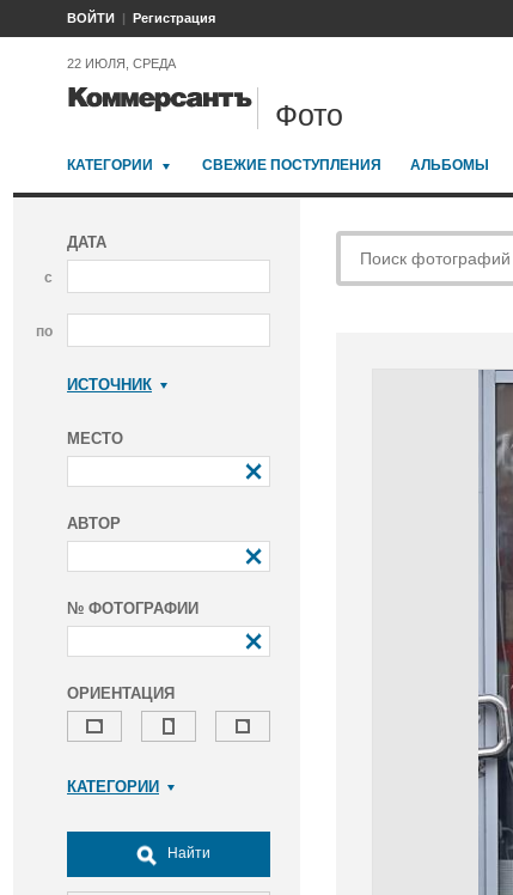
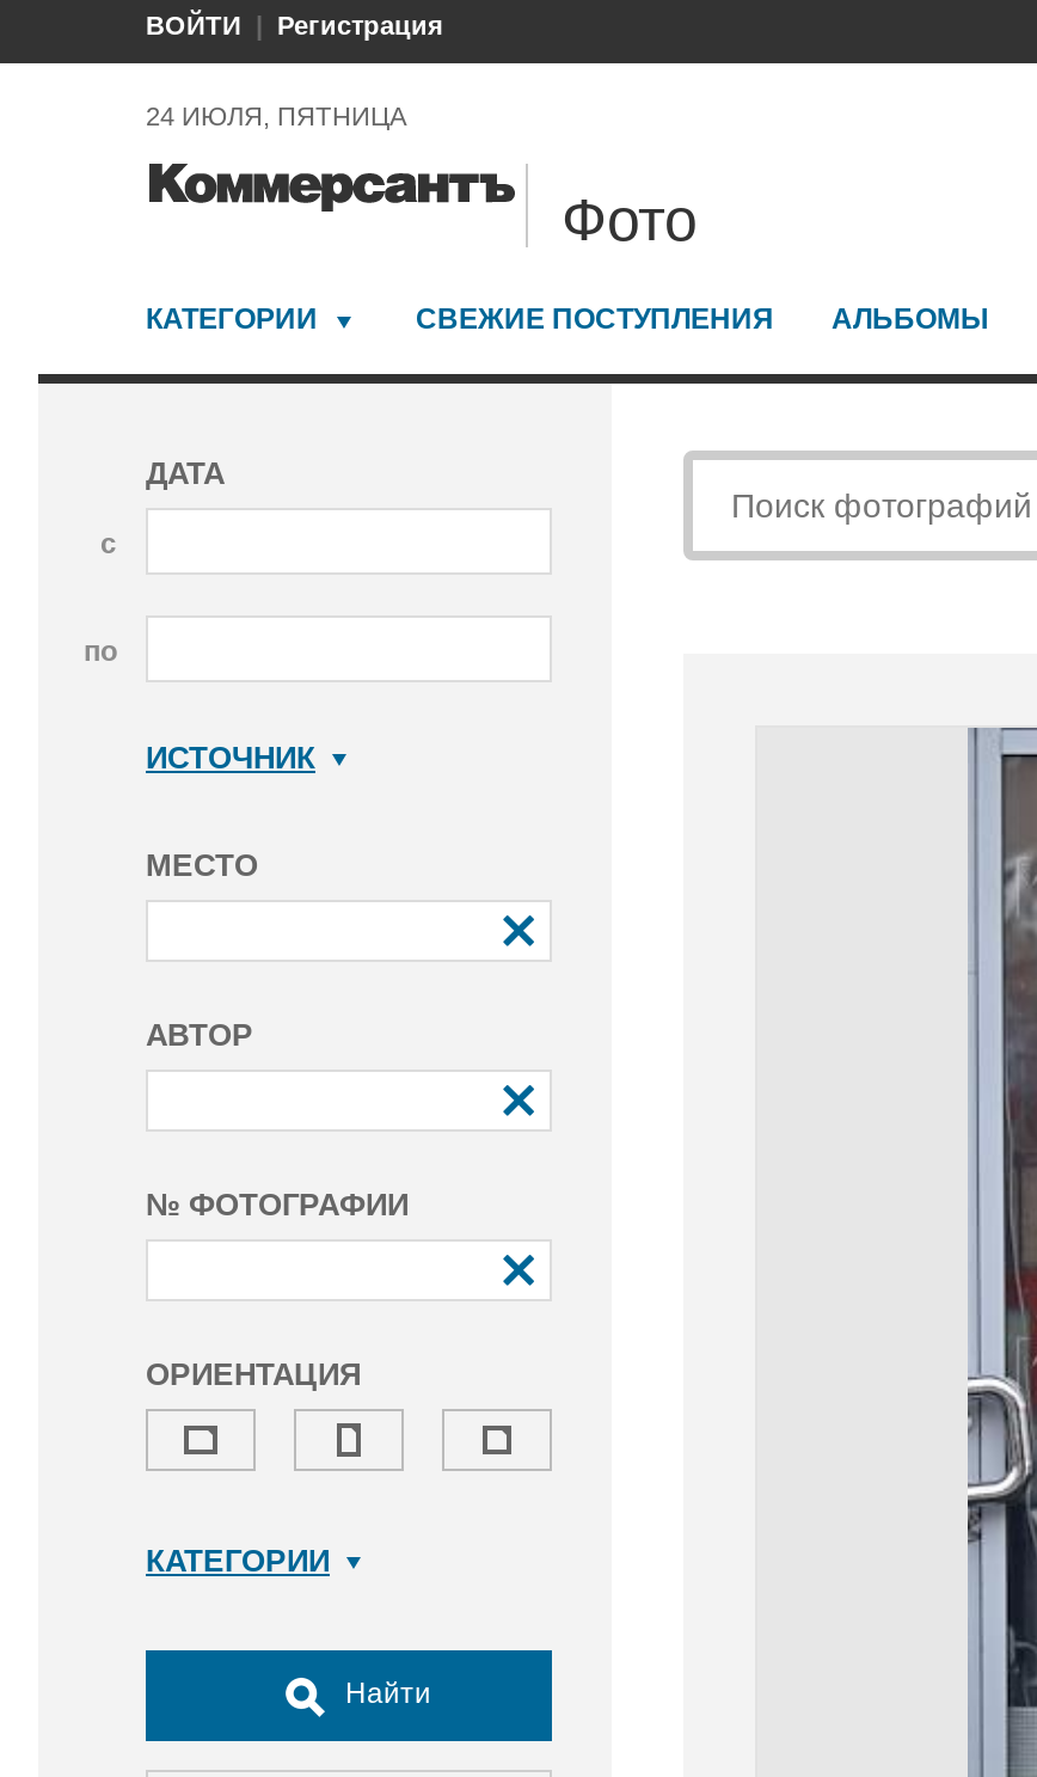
- 22 ИЮЛЯ, СРЕДА
+ 24 ИЮЛЯ, ПЯТНИЦА
